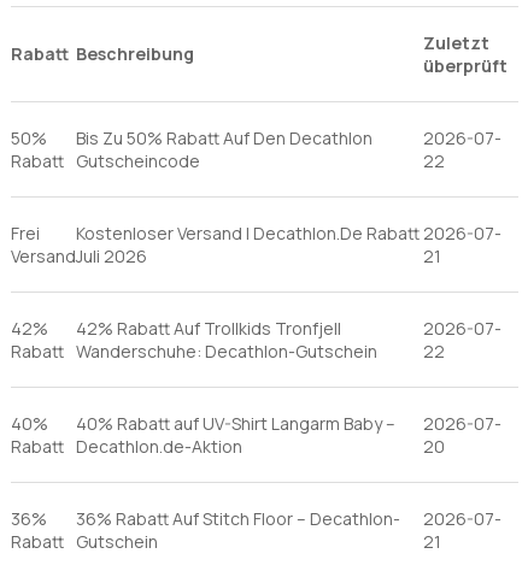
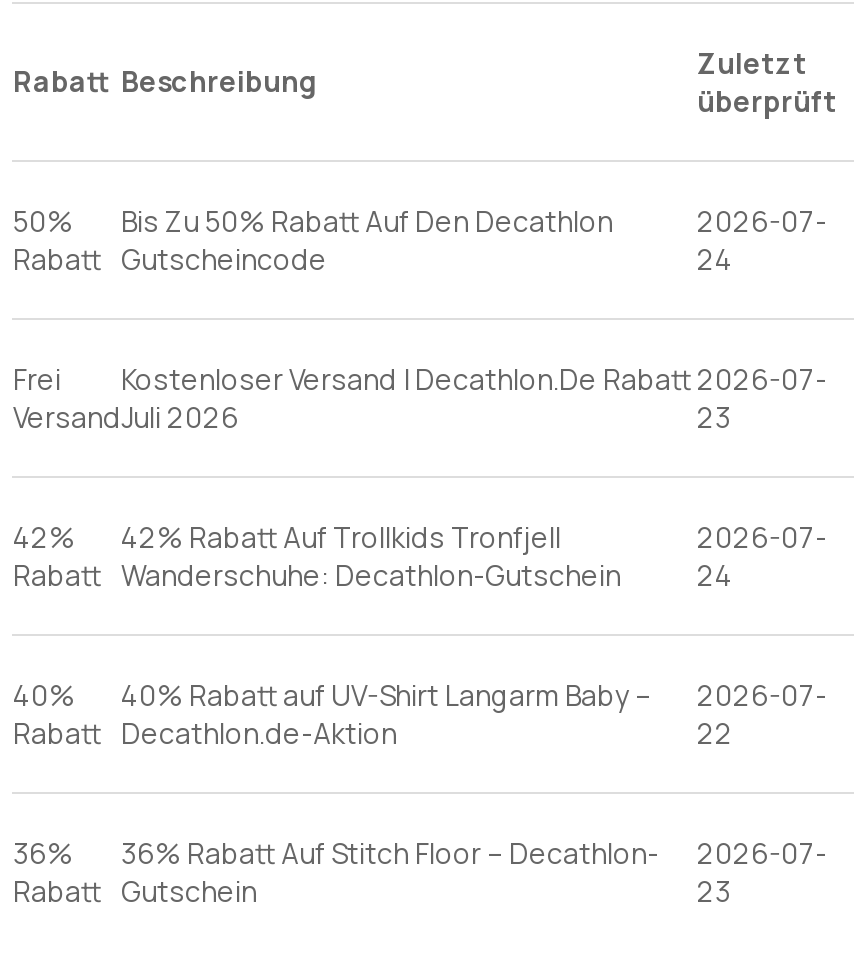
- 22
+ 24

- 21
+ 23

- Rabatt Wanderschuhe: Decathlon-Gutschein 22
+ Rabatt Wanderschuhe: Decathlon-Gutschein 24

- 20
+ 22

- 21
+ 23
